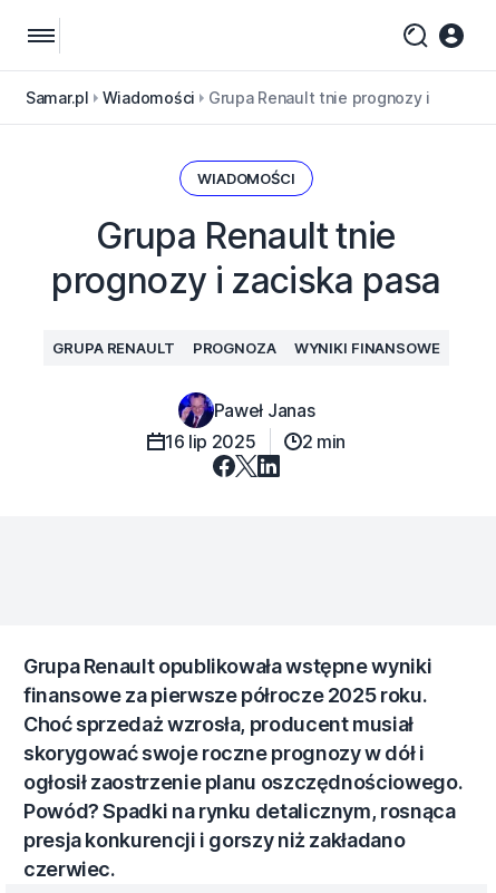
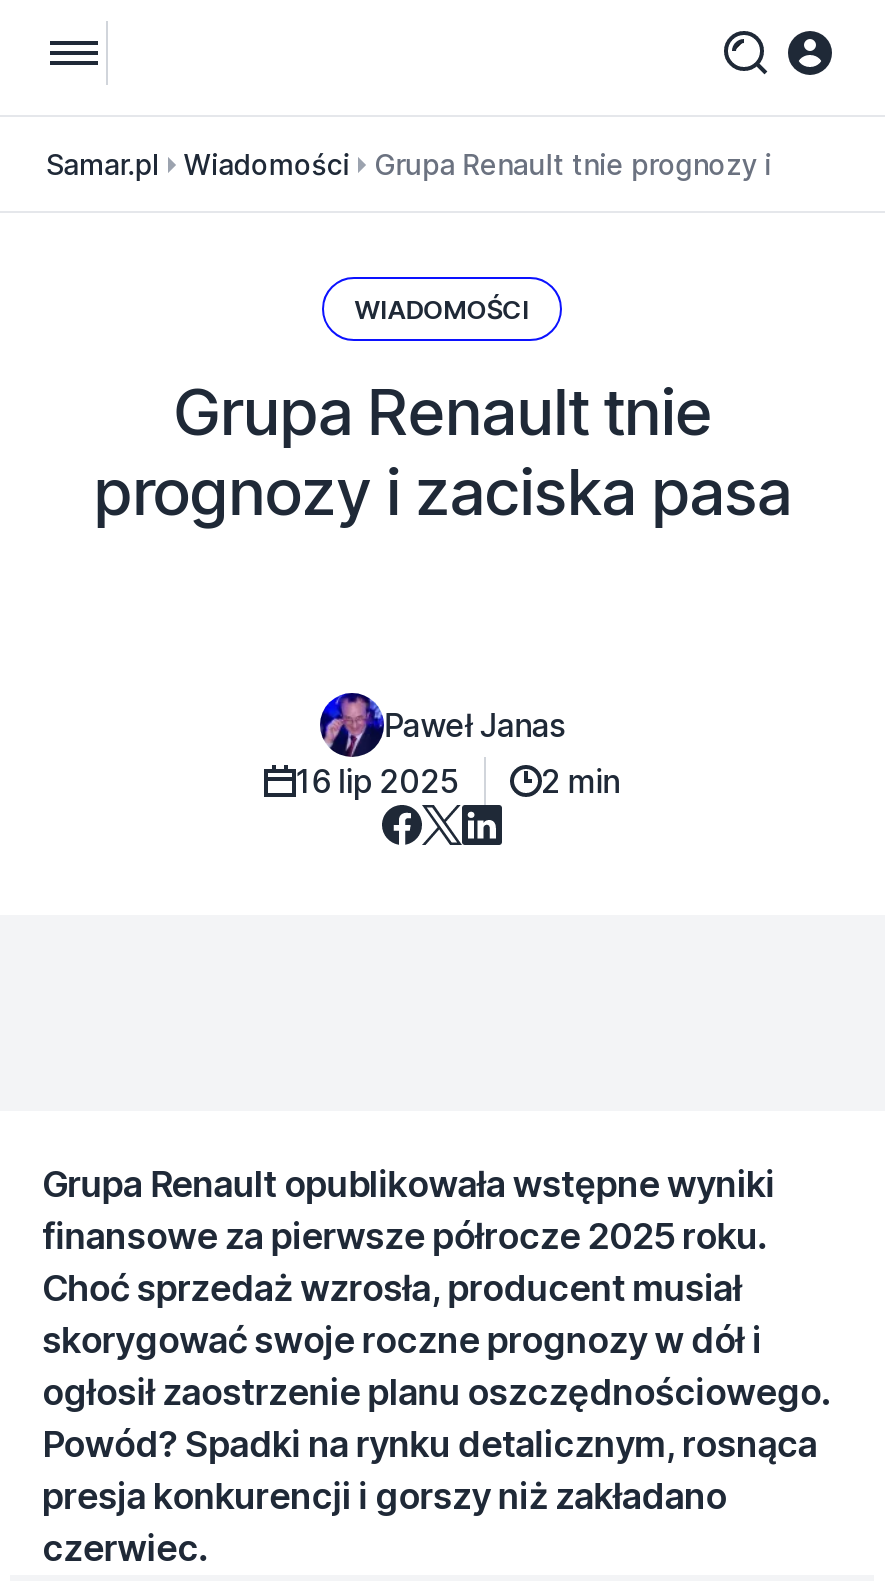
- GRUPA RENAULT
- PROGNOZA
- WYNIKI FINANSOWE
